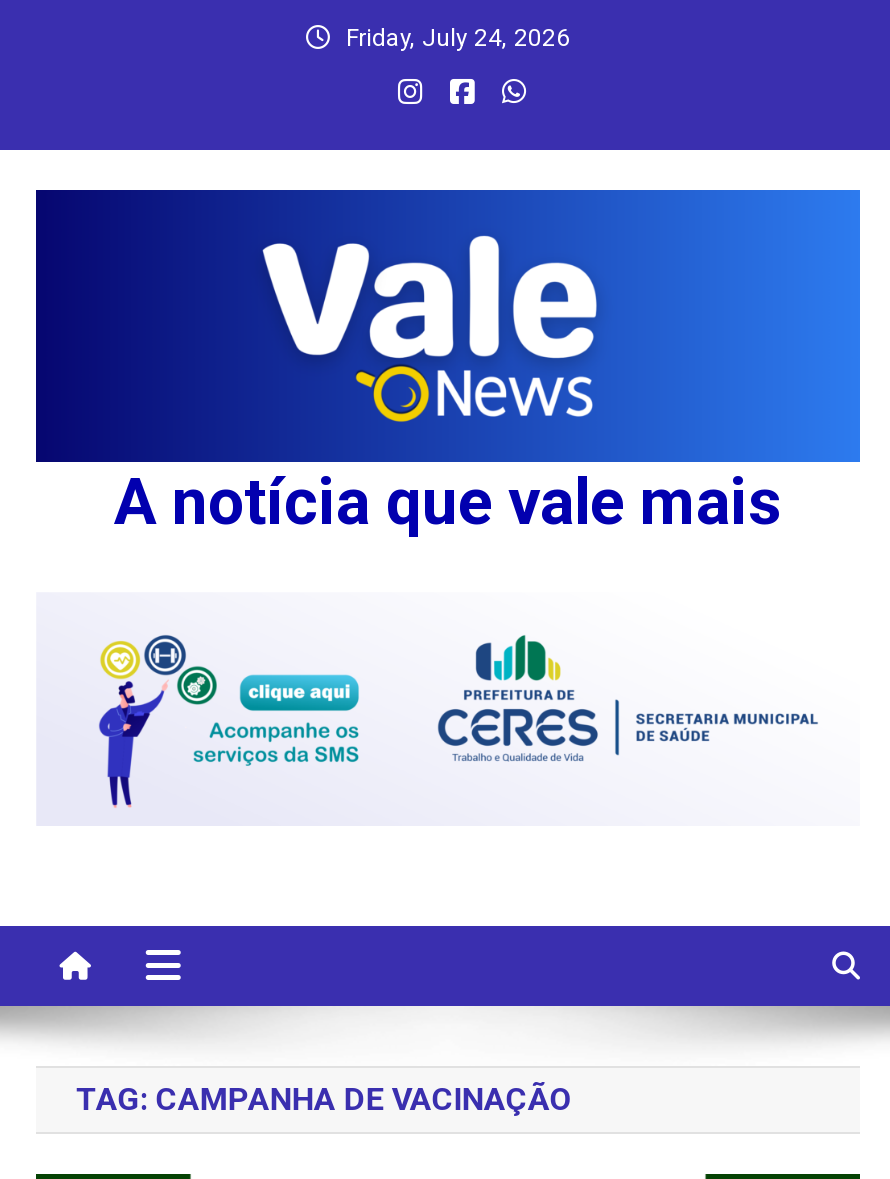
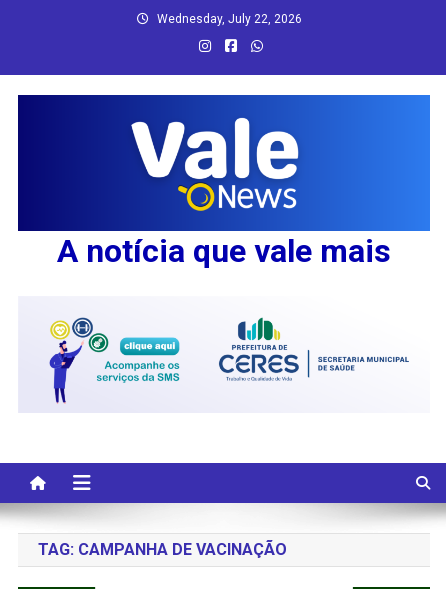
- Friday, July 24, 2026
+ Wednesday, July 22, 2026
